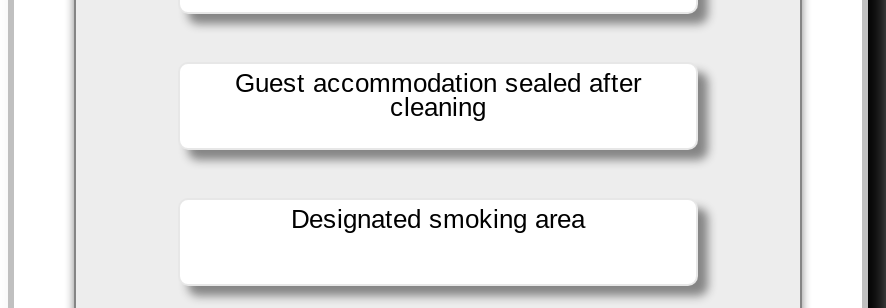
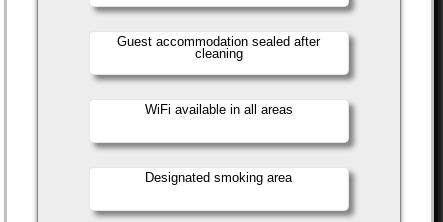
+ WiFi available in all areas
